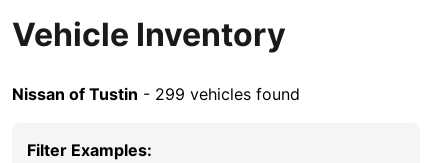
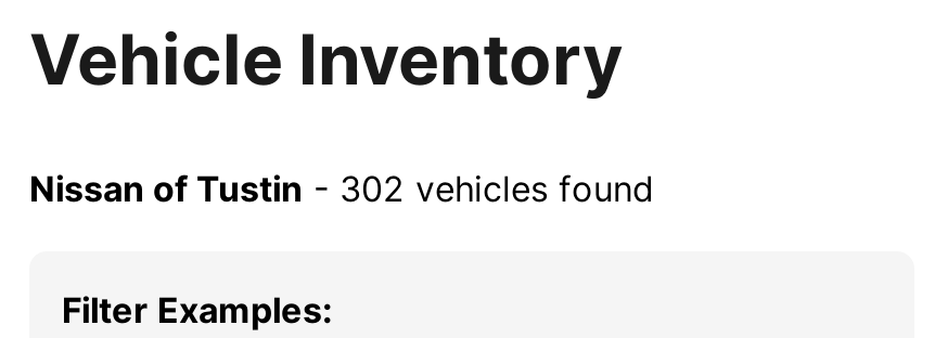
- Nissan of Tustin - 299 vehicles found
+ Nissan of Tustin - 302 vehicles found
